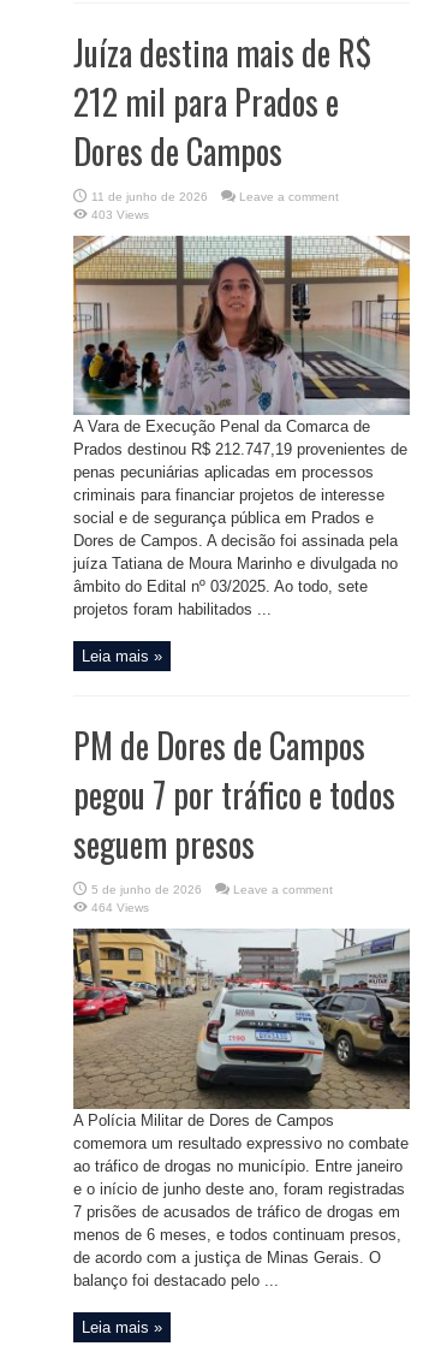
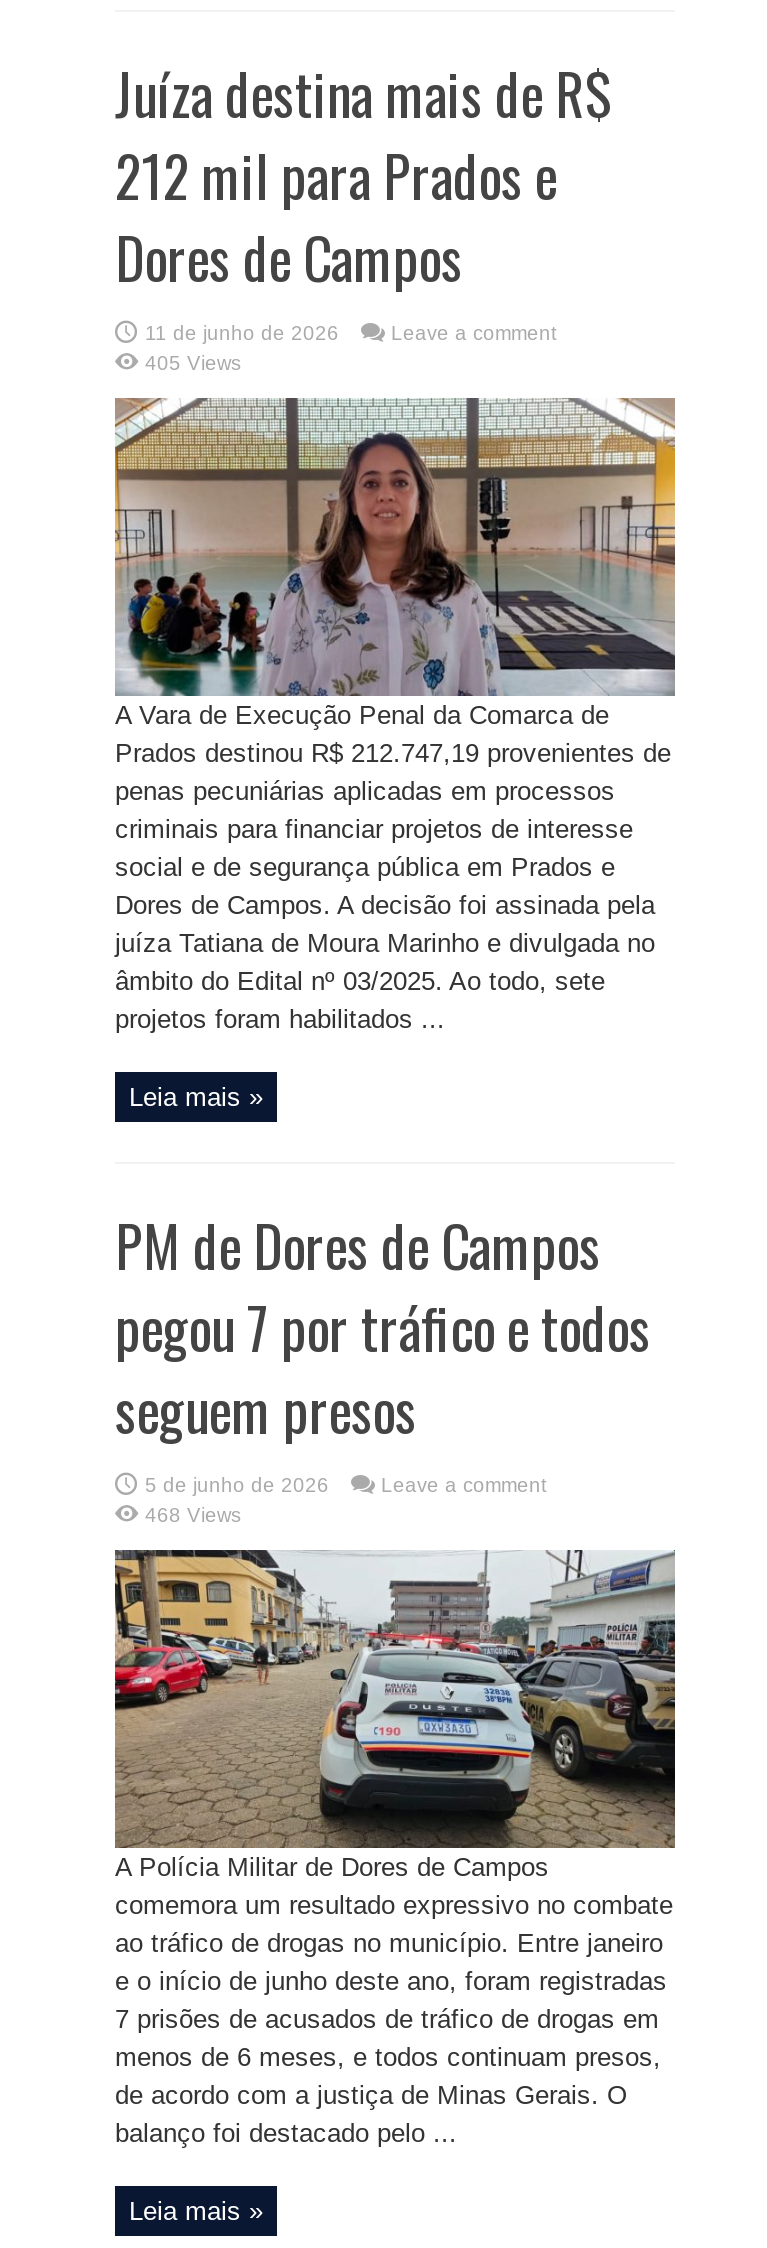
- 403 Views
+ 405 Views

- 464 Views
+ 468 Views
